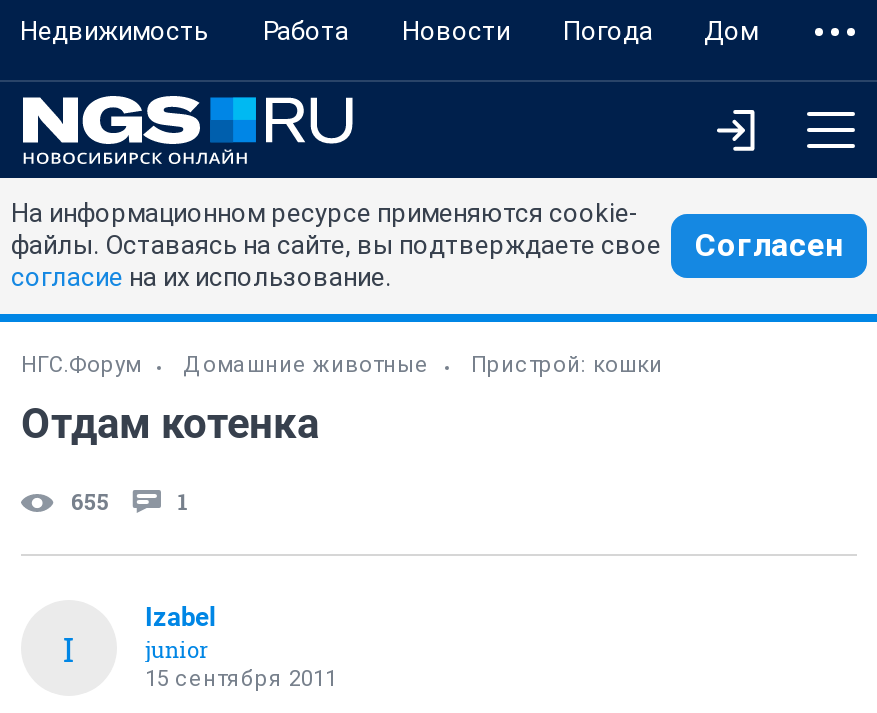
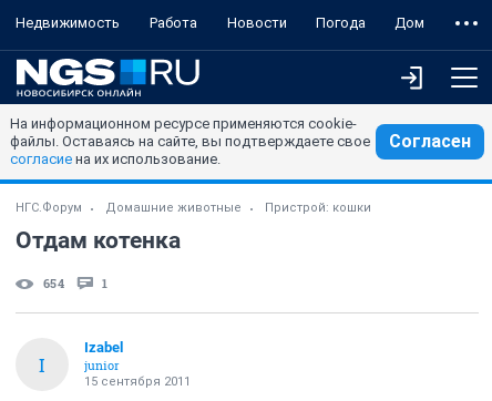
- 655
+ 654
